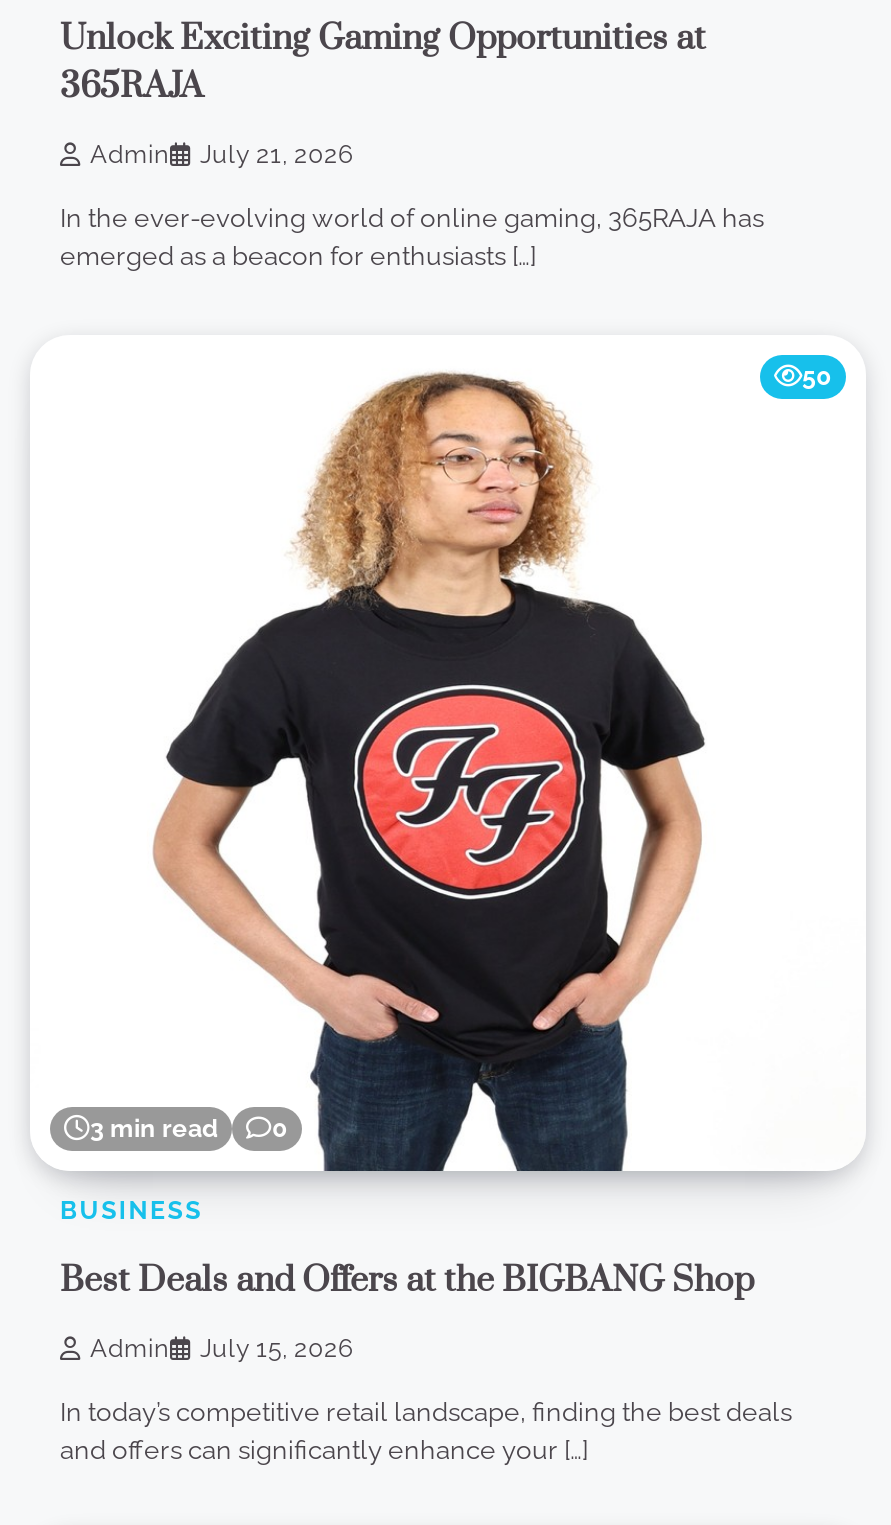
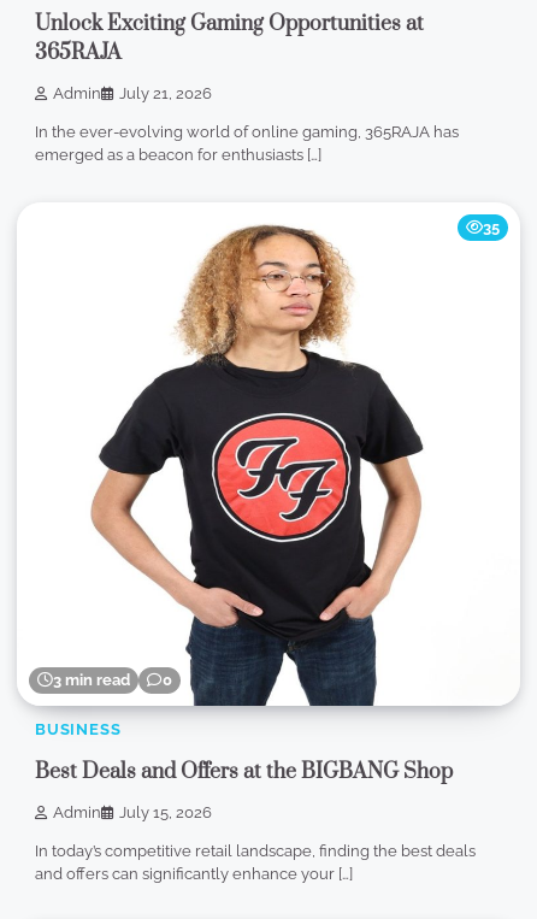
- 50
+ 35
